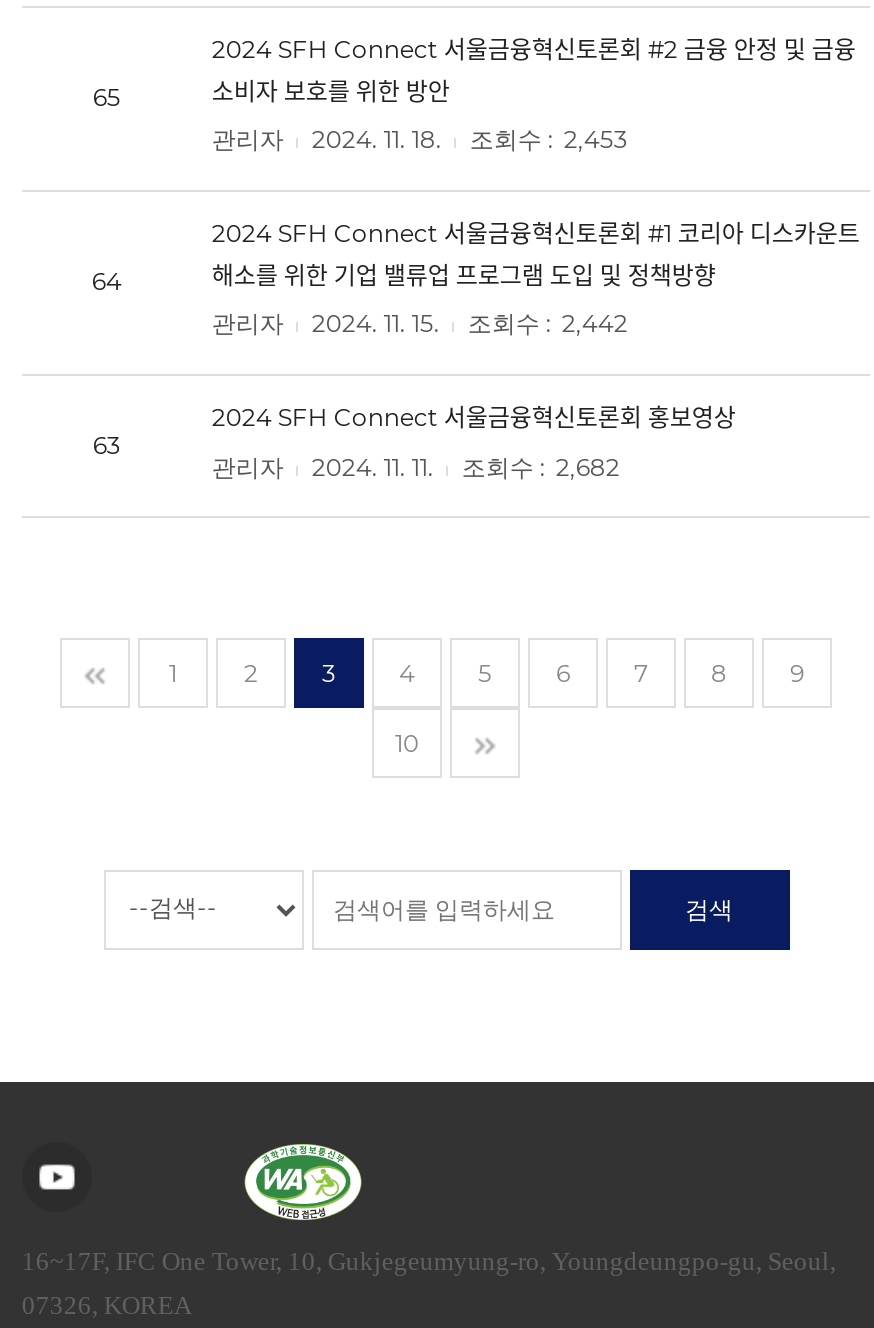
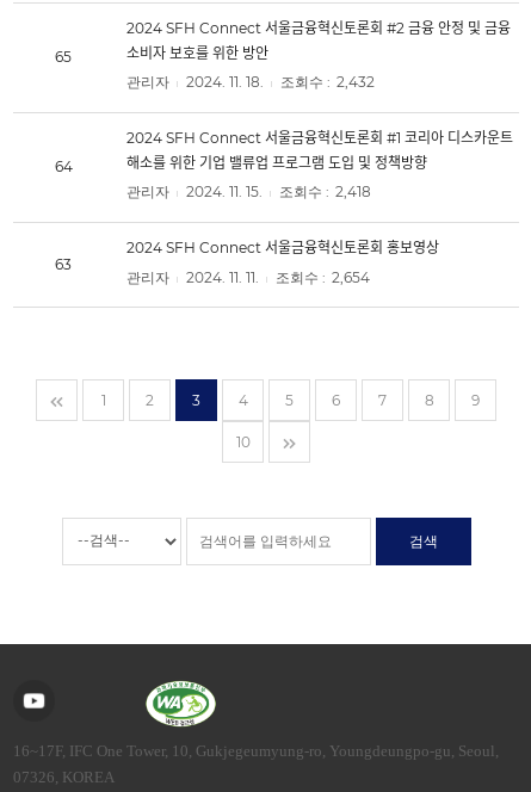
- 관리자 2024. 11. 18. 조회수 : 2,453
+ 관리자 2024. 11. 18. 조회수 : 2,432

- 관리자 2024. 11. 15. 조회수 : 2,442
+ 관리자 2024. 11. 15. 조회수 : 2,418

- 조회수 : 2,682
+ 조회수 : 2,654
